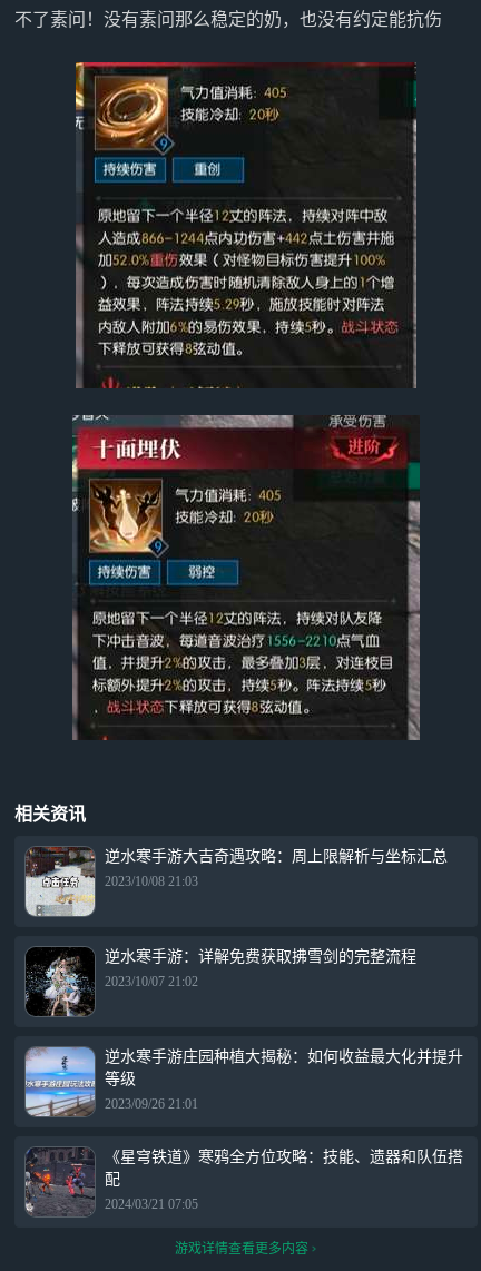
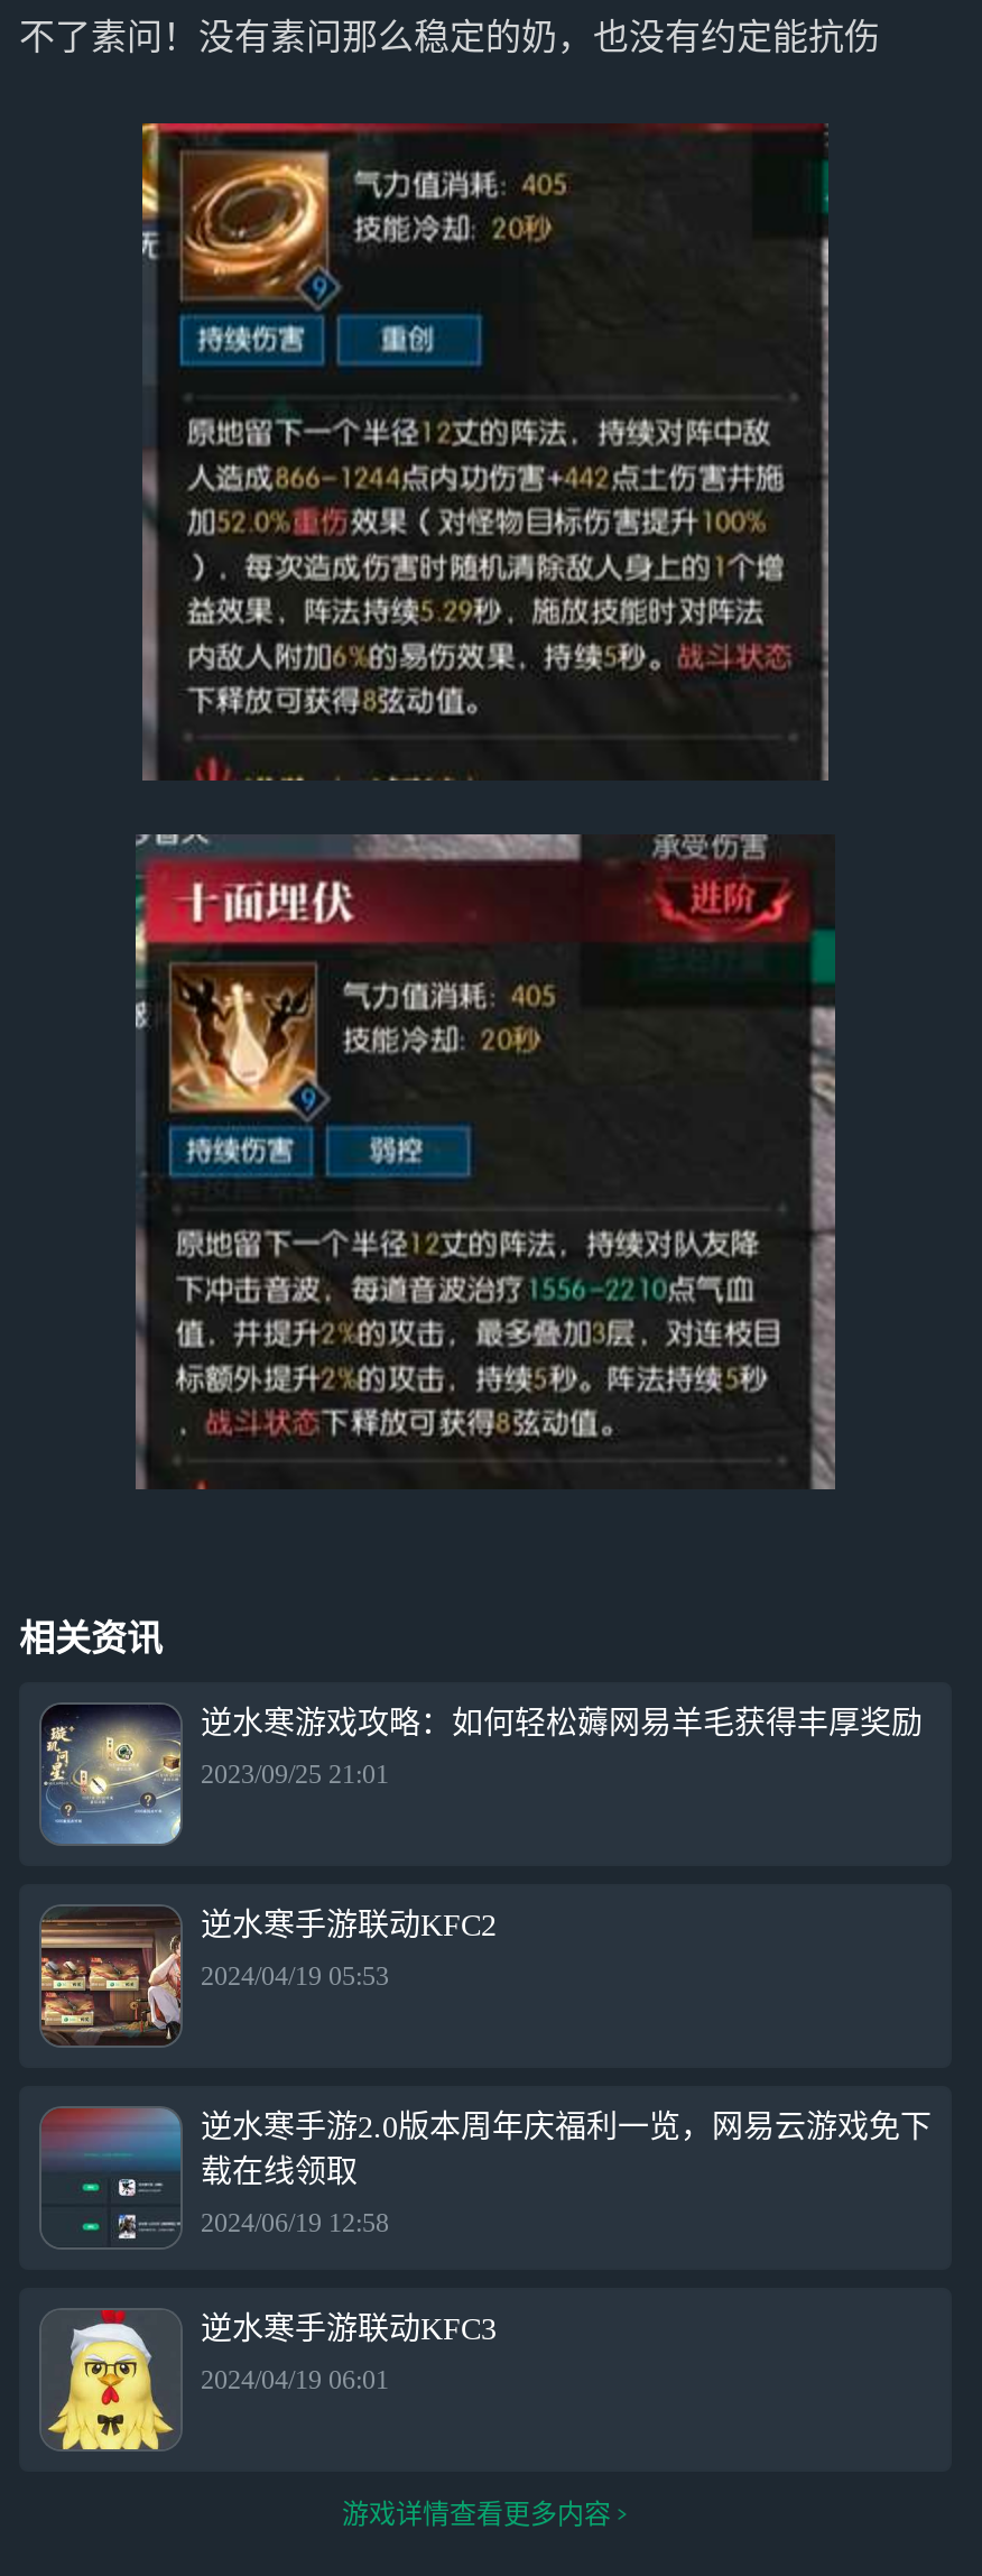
- [image]
- 逆水寒手游大吉奇遇攻略：周上限解析与坐标汇总
+ [image]
+ 逆水寒游戏攻略：如何轻松薅网易羊毛获得丰厚奖励

- 2023/10/08 21:03
+ 2023/09/25 21:01

- [image]
- 逆水寒手游：详解免费获取拂雪剑的完整流程
+ [image]
+ 逆水寒手游联动KFC2

- 2023/10/07 21:02
+ 2024/04/19 05:53

- [image]
- 逆水寒手游庄园种植大揭秘：如何收益最大化并提升
- 等级
+ [image]
+ 逆水寒手游2.0版本周年庆福利一览，网易云游戏免下
+ 载在线领取

- 2023/09/26 21:01
+ 2024/06/19 12:58

- [image]
- 《星穹铁道》寒鸦全方位攻略：技能、遗器和队伍搭
- 配
+ [image]
+ 逆水寒手游联动KFC3

- 2024/03/21 07:05
+ 2024/04/19 06:01
